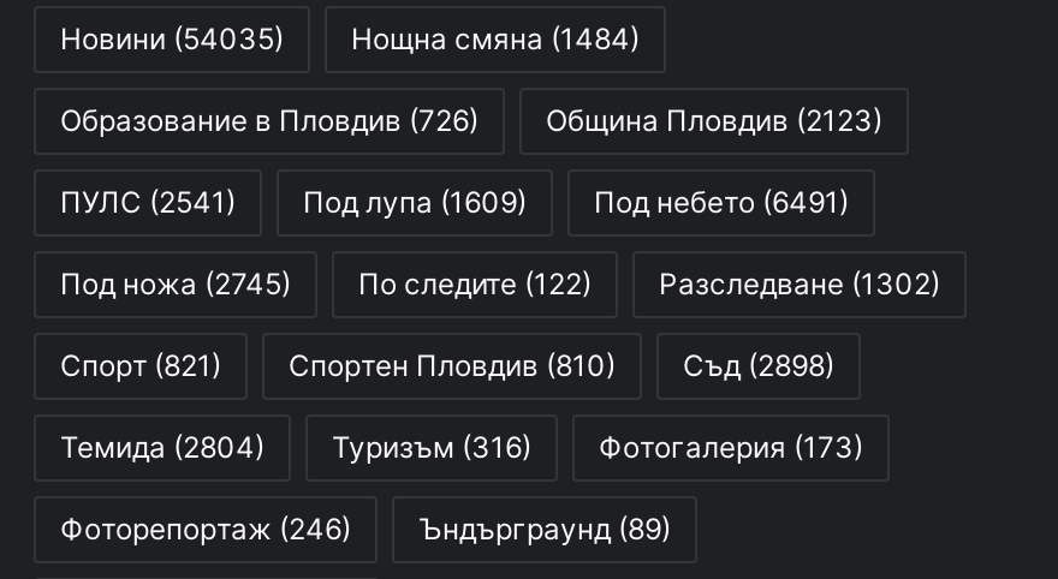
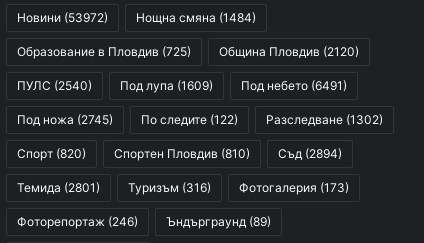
- Новини (54035) Нощна смяна (1484)
+ Новини (53972) Нощна смяна (1484)

- Образование в Пловдив (726)
+ Образование в Пловдив (725)

- Община Пловдив (2123)
+ Община Пловдив (2120)

- ПУЛС (2541) Под лупа (1609) Под небето (6491)
+ ПУЛС (2540) Под лупа (1609) Под небето (6491)

- Спорт (821)
+ Спорт (820)

- Съд (2898)
+ Съд (2894)

- Темида (2804) Туризъм (316) Фотогалерия (173)
+ Темида (2801) Туризъм (316) Фотогалерия (173)
